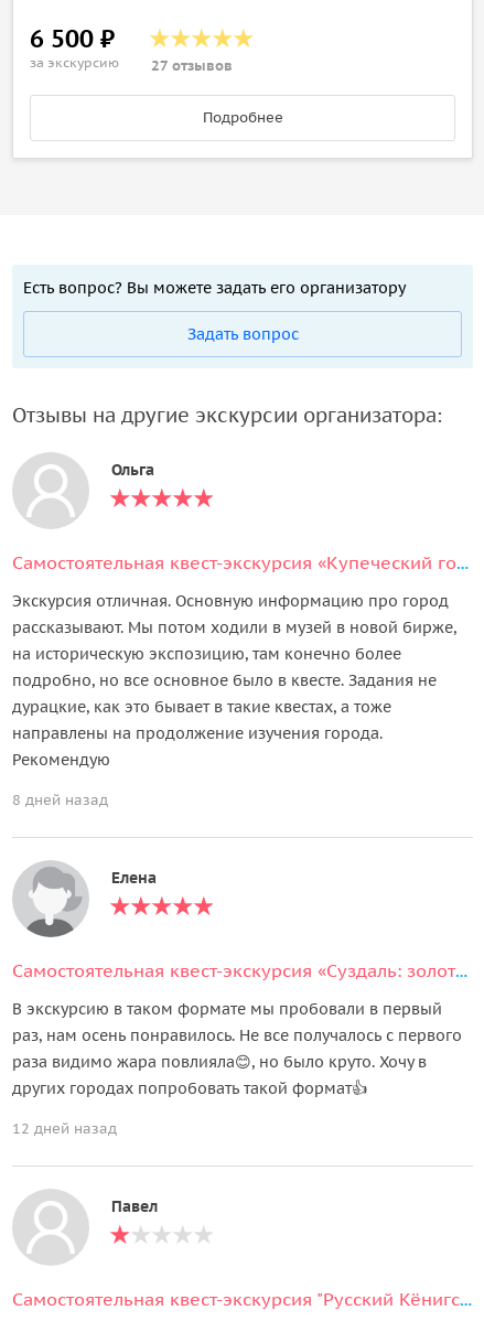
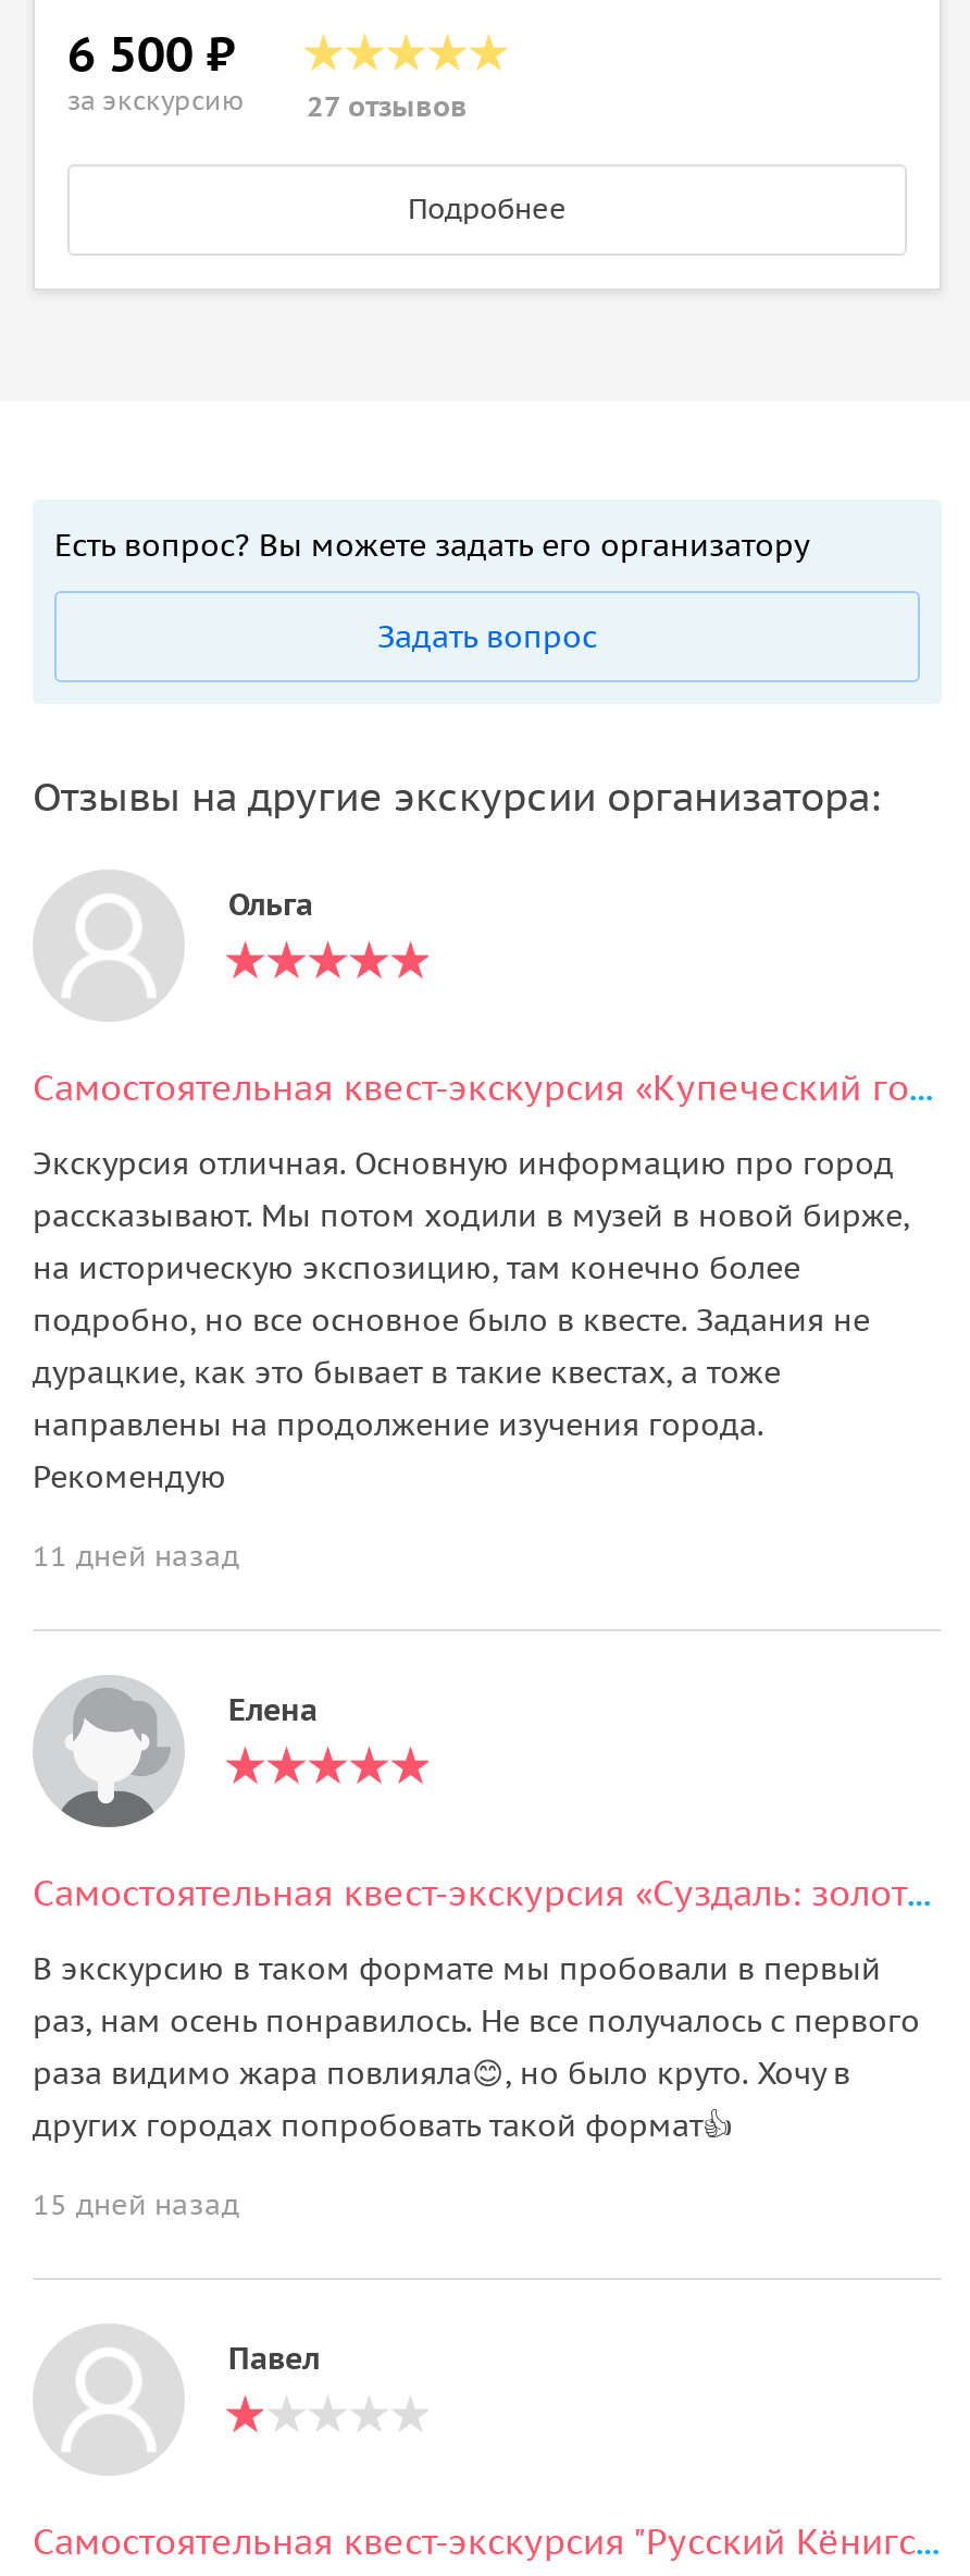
- 8 дней назад
+ 11 дней назад

- 12 дней назад
+ 15 дней назад
